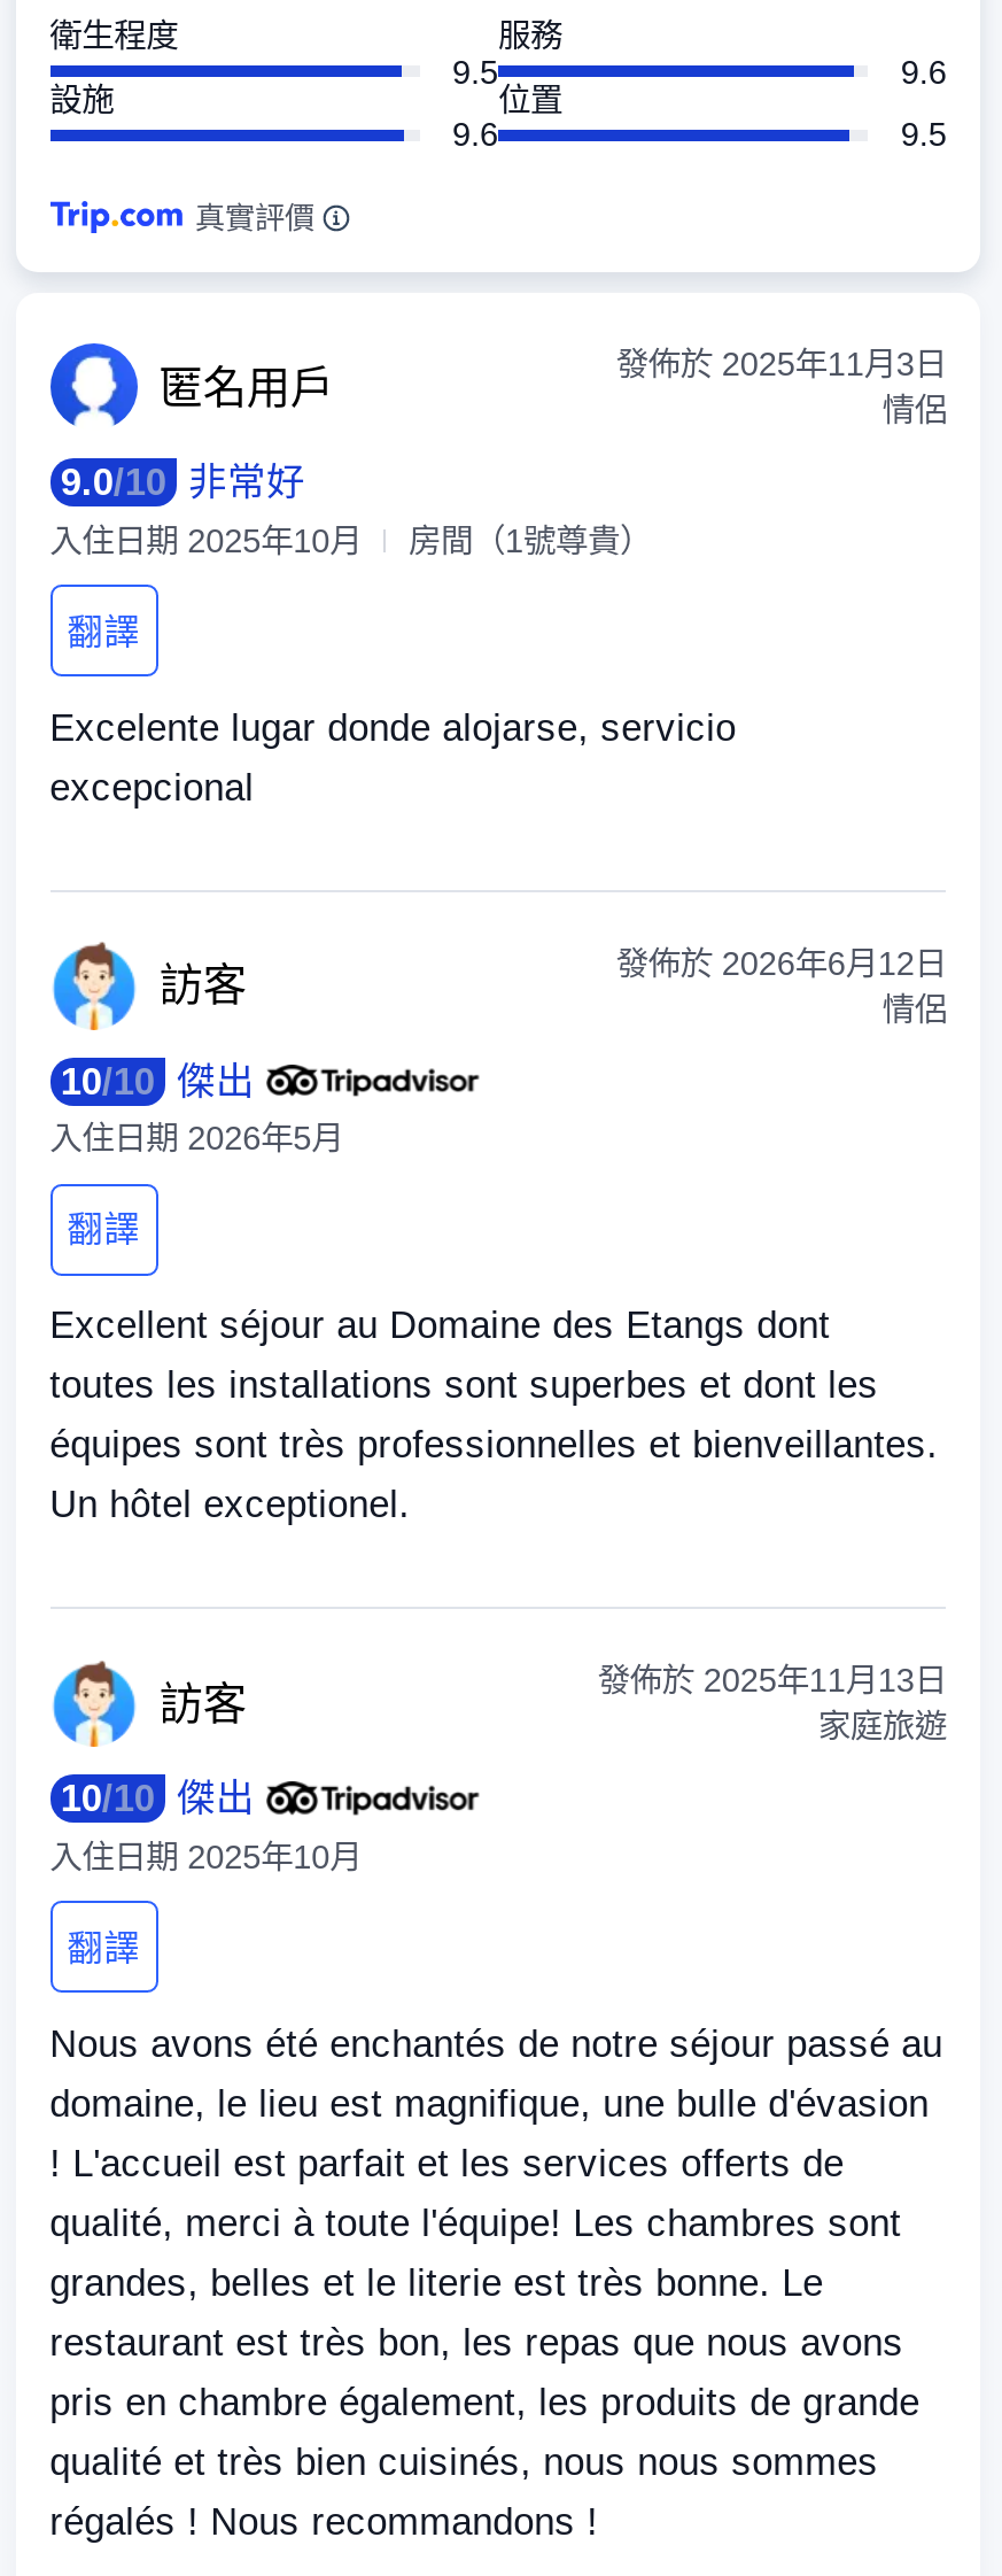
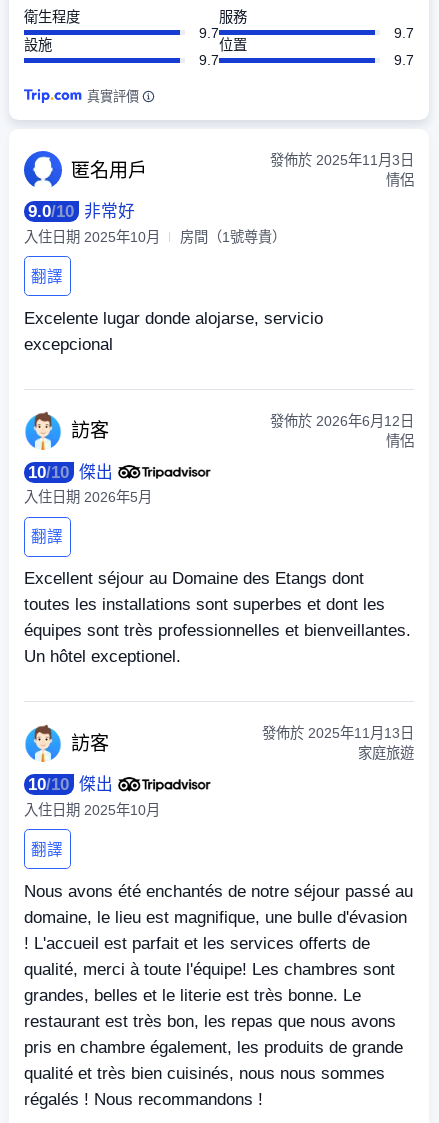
- 9.5
+ 9.7

- 9.6
+ 9.7

- 9.6
+ 9.7

- 9.5
+ 9.7
